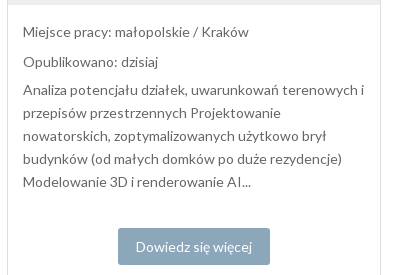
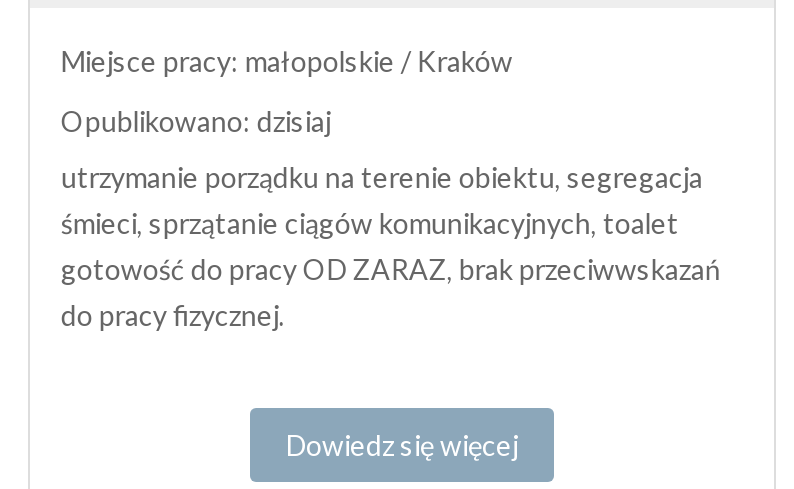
- Analiza potencjału działek, uwarunkowań terenowych i
- przepisów przestrzennych Projektowanie
- nowatorskich, zoptymalizowanych użytkowo brył
- budynków (od małych domków po duże rezydencje)
- Modelowanie 3D i renderowanie AI...
+ utrzymanie porządku na terenie obiektu, segregacja
+ śmieci, sprzątanie ciągów komunikacyjnych, toalet
+ gotowość do pracy OD ZARAZ, brak przeciwwskazań
+ do pracy fizycznej.
